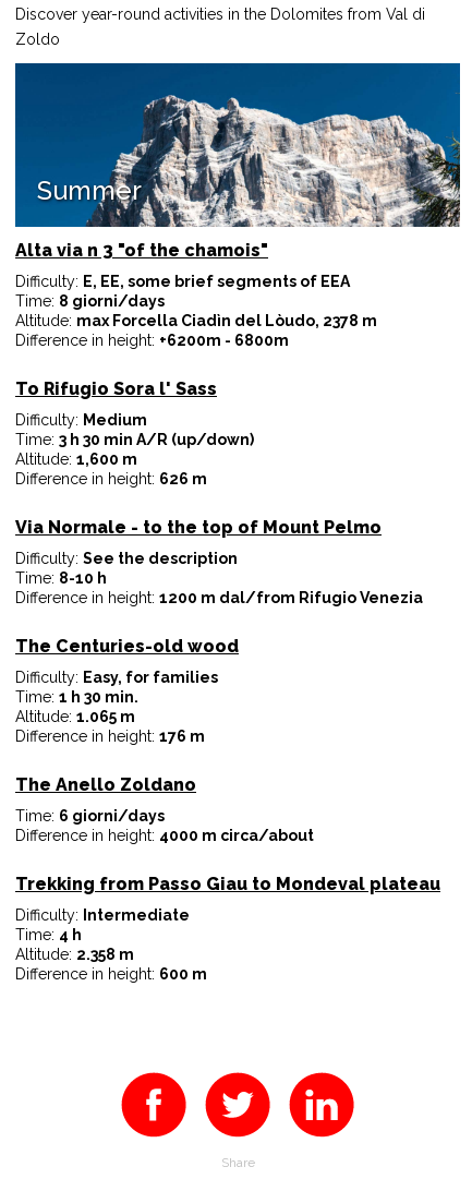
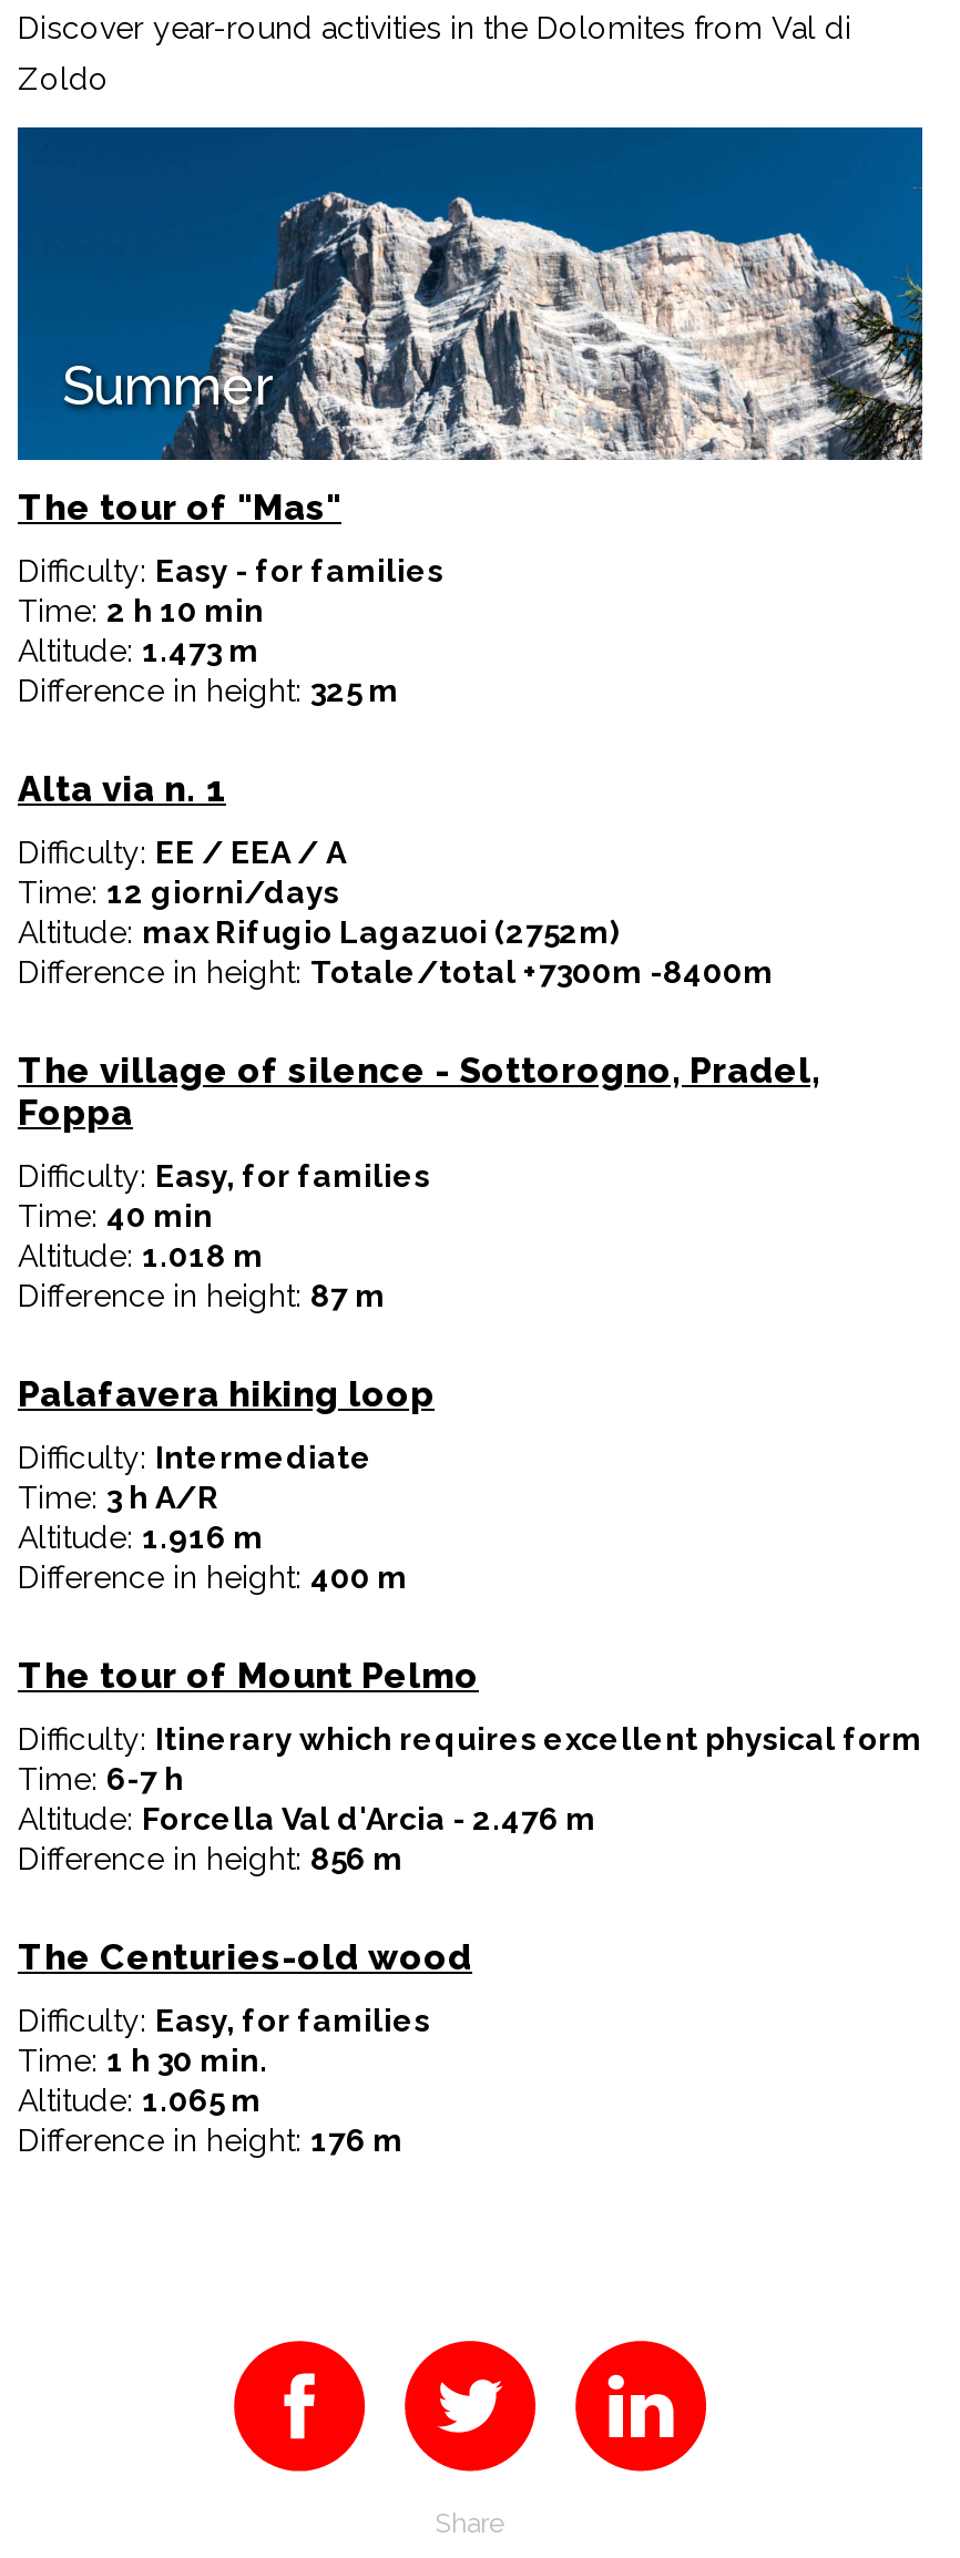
- Alta via n 3 "of the chamois"
- Difficulty: E, EE, some brief segments of EEA
- Time: 8 giorni/days
- Altitude: max Forcella Ciadìn del Lòudo, 2378 m
- Difference in height: +6200m - 6800m
- To Rifugio Sora l' Sass
- Difficulty: Medium
- Time: 3 h 30 min A/R (up/down)
- Altitude: 1,600 m
- Difference in height: 626 m
- Via Normale - to the top of Mount Pelmo
- Difficulty: See the description
- Time: 8-10 h
- Difference in height: 1200 m dal/from Rifugio Venezia
+ The tour of "Mas"
+ Difficulty: Easy - for families
+ Time: 2 h 10 min
+ Altitude: 1.473 m
+ Difference in height: 325 m
+ Alta via n. 1
+ Difficulty: EE / EEA / A
+ Time: 12 giorni/days
+ Altitude: max Rifugio Lagazuoi (2752m)
+ Difference in height: Totale/total +7300m -8400m
+ The village of silence - Sottorogno, Pradel,
+ Foppa
+ Difficulty: Easy, for families
+ Time: 40 min
+ Altitude: 1.018 m
+ Difference in height: 87 m
+ Palafavera hiking loop
+ Time: 3 h A/R
+ Altitude: 1.916 m
+ Difference in height: 400 m
+ The tour of Mount Pelmo
+ Difficulty: Itinerary which requires excellent physical form
+ Time: 6-7 h
+ Altitude: Forcella Val d'Arcia - 2.476 m
+ Difference in height: 856 m

moved down: The Centuries-old wood | Difficulty: Easy, for families | Time: 1 h 30 min. | Altitude: 1.065 m | Difference in height: 176 m

- The Anello Zoldano
- Time: 6 giorni/days
- Difference in height: 4000 m circa/about
- Trekking from Passo Giau to Mondeval plateau
- Time: 4 h
- Altitude: 2.358 m
- Difference in height: 600 m

moved up: Difficulty: Intermediate
